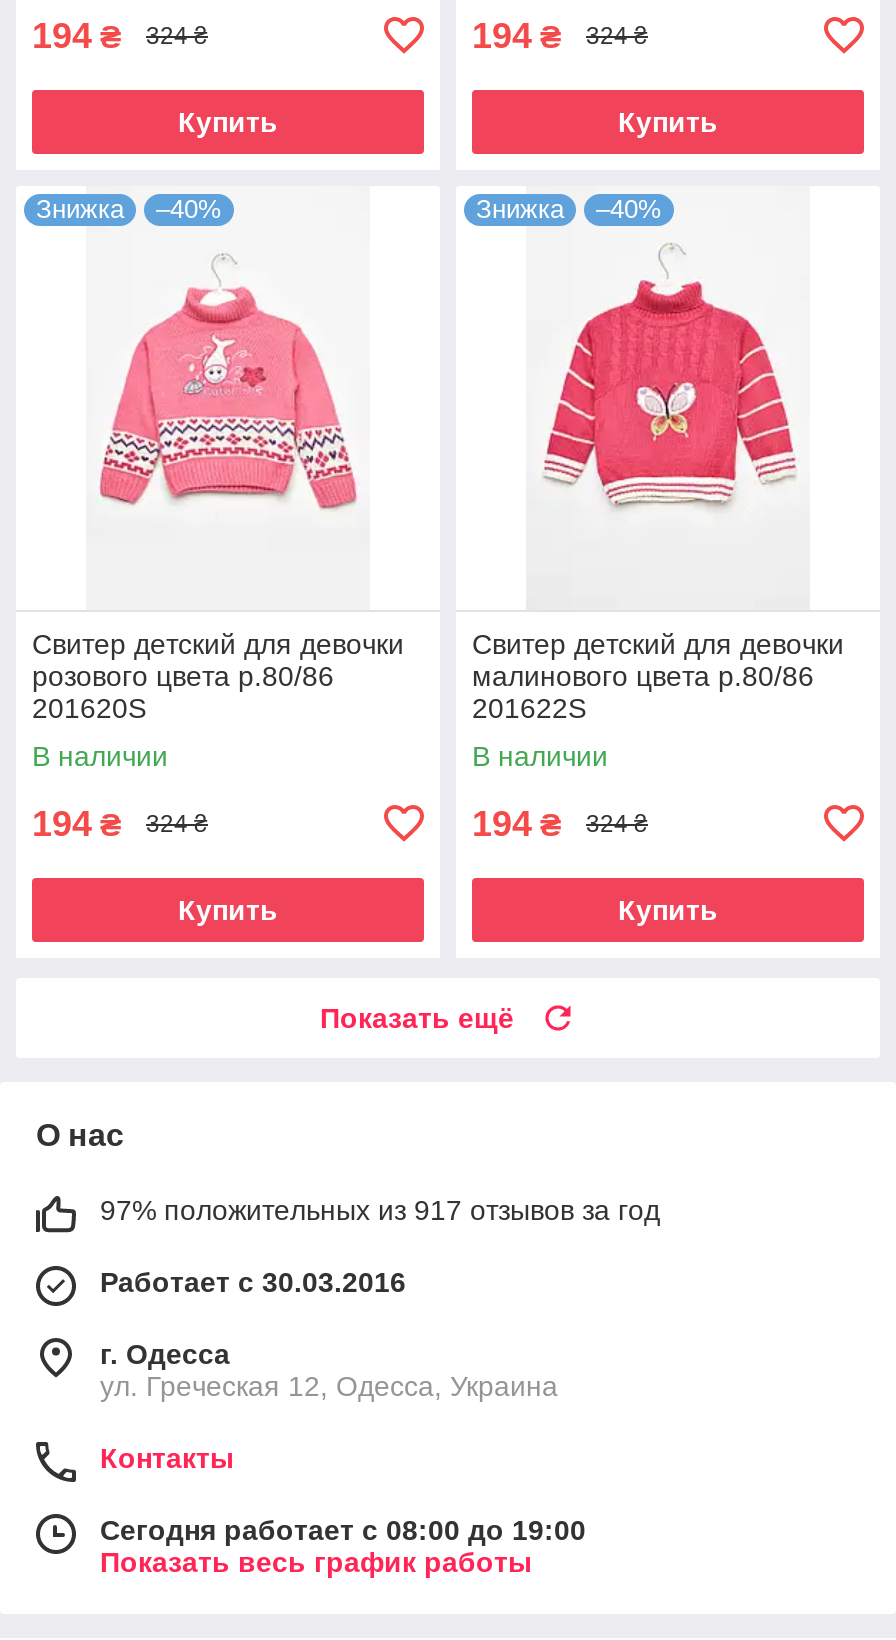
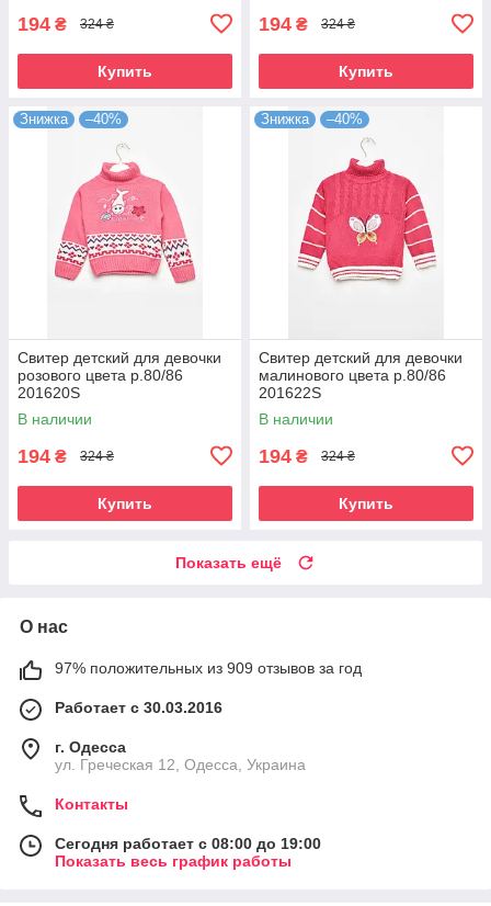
- 97% положительных из 917 отзывов за год
+ 97% положительных из 909 отзывов за год
